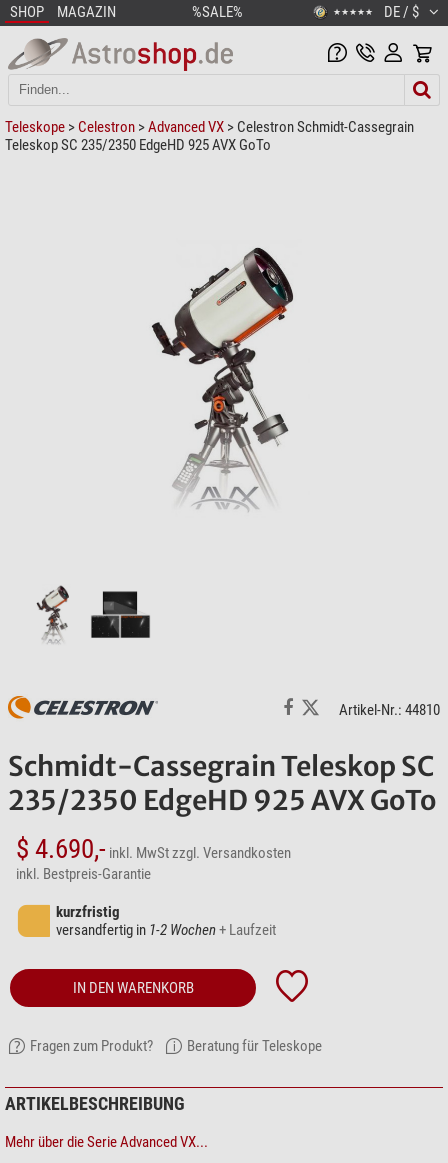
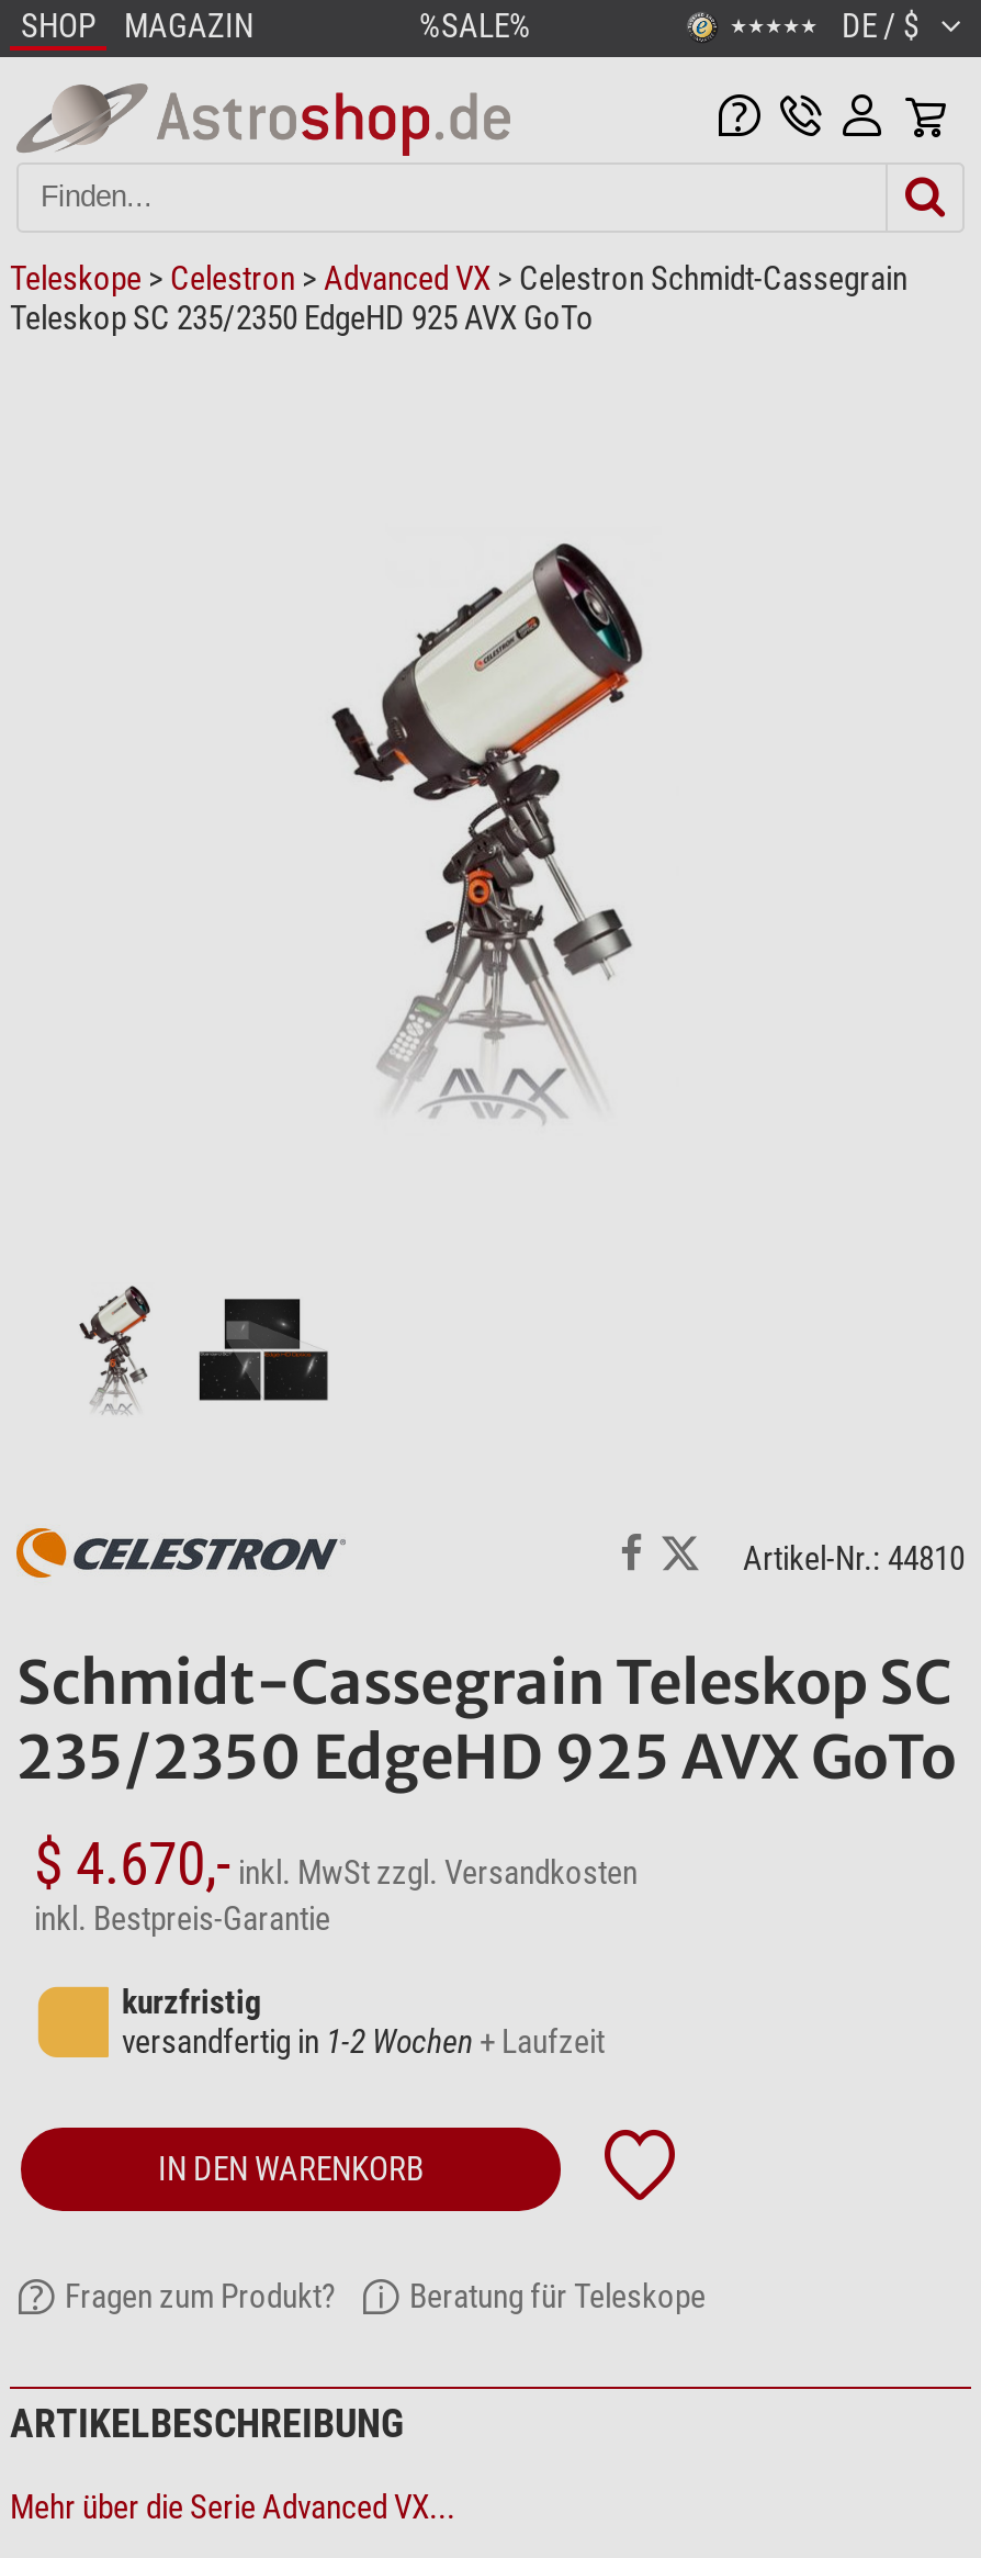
- $ 4.690,- inkl. MwSt zzgl. Versandkosten
+ $ 4.670,- inkl. MwSt zzgl. Versandkosten
